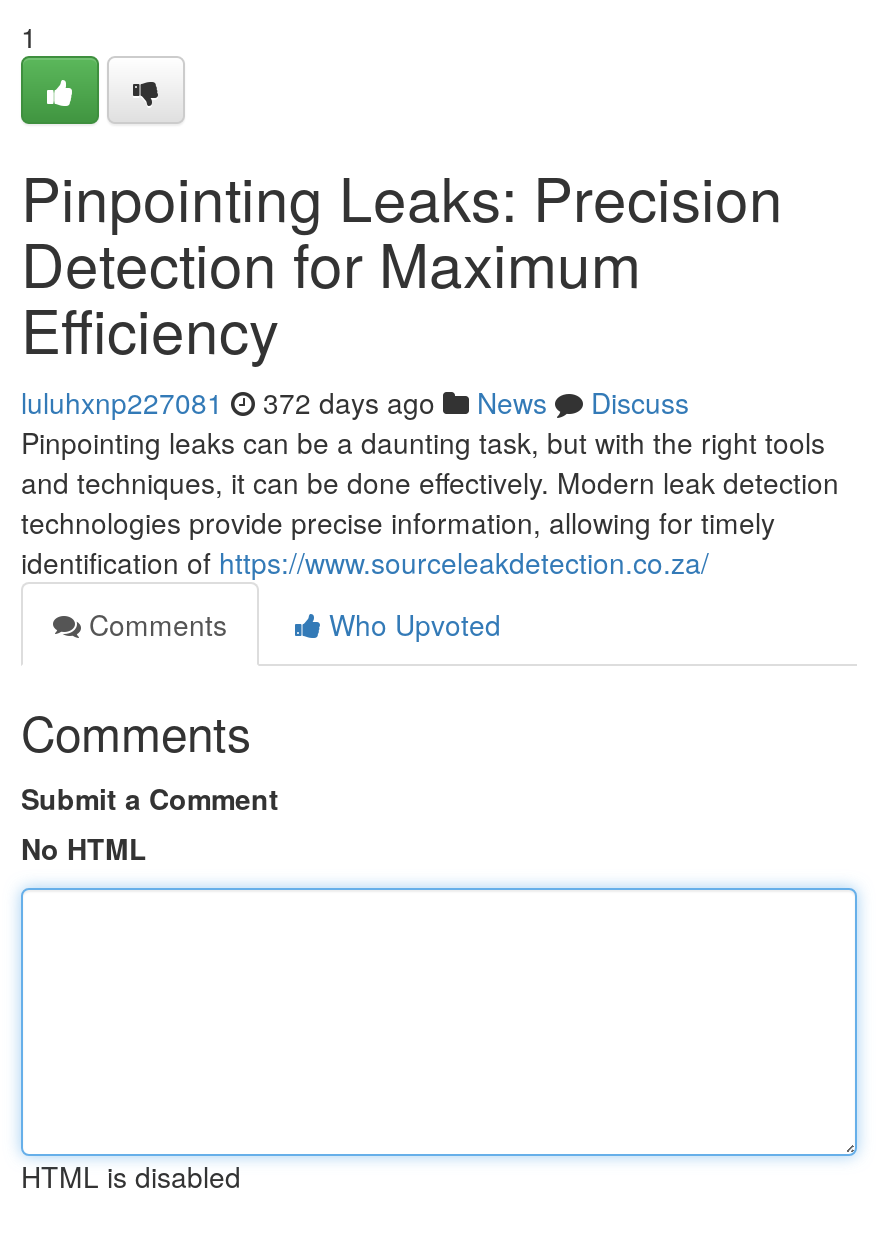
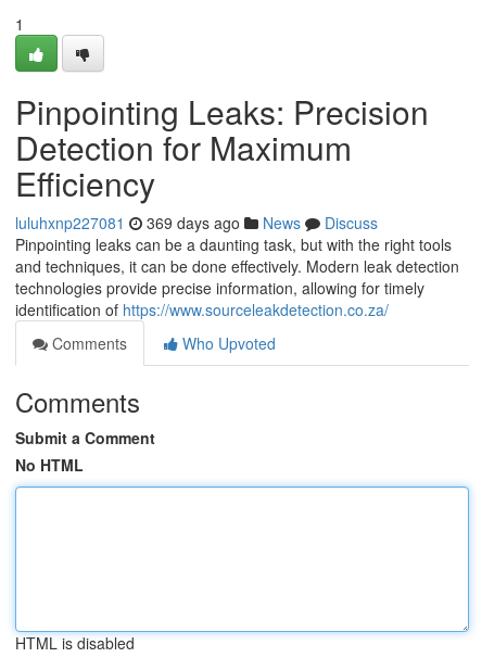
- luluhxnp227081 372 days ago News Discuss
+ luluhxnp227081 369 days ago News Discuss
